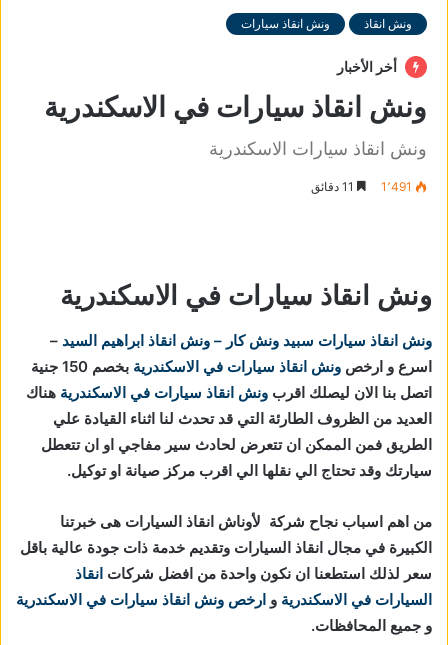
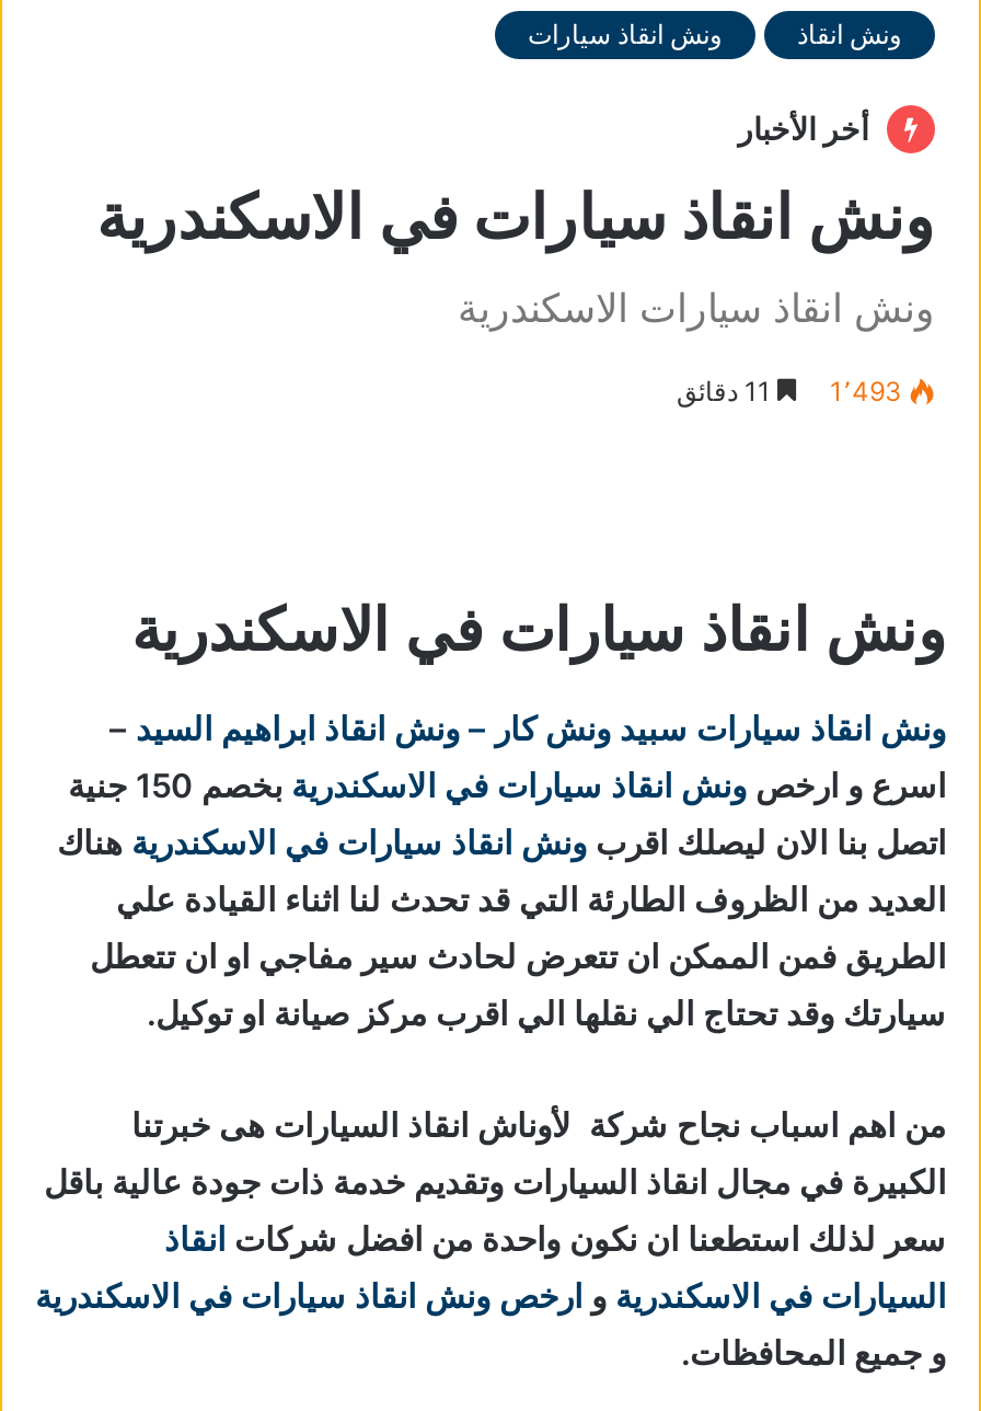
- 1٬491
+ 1٬493
